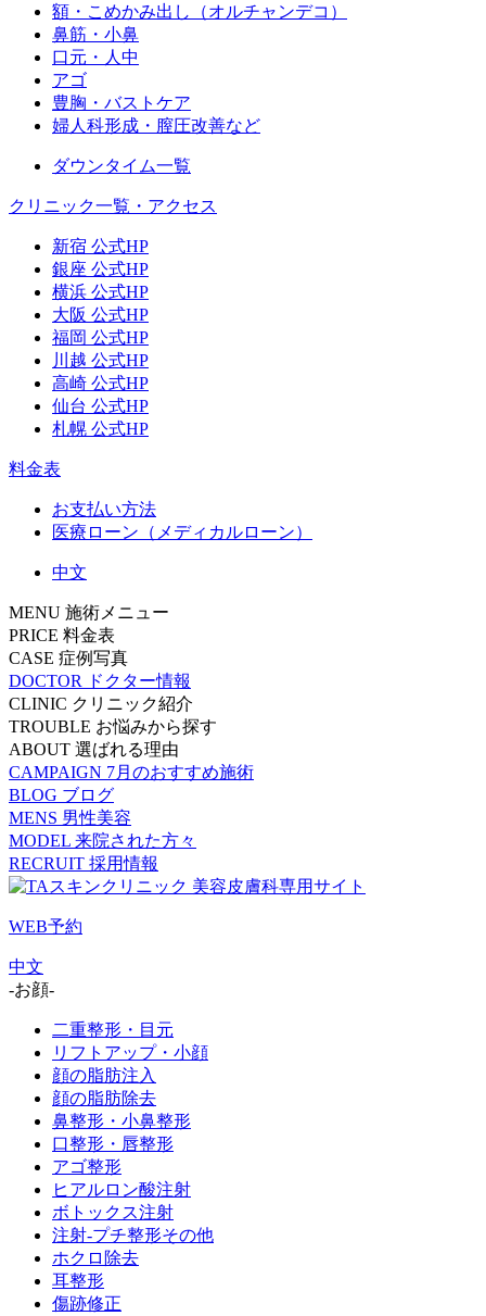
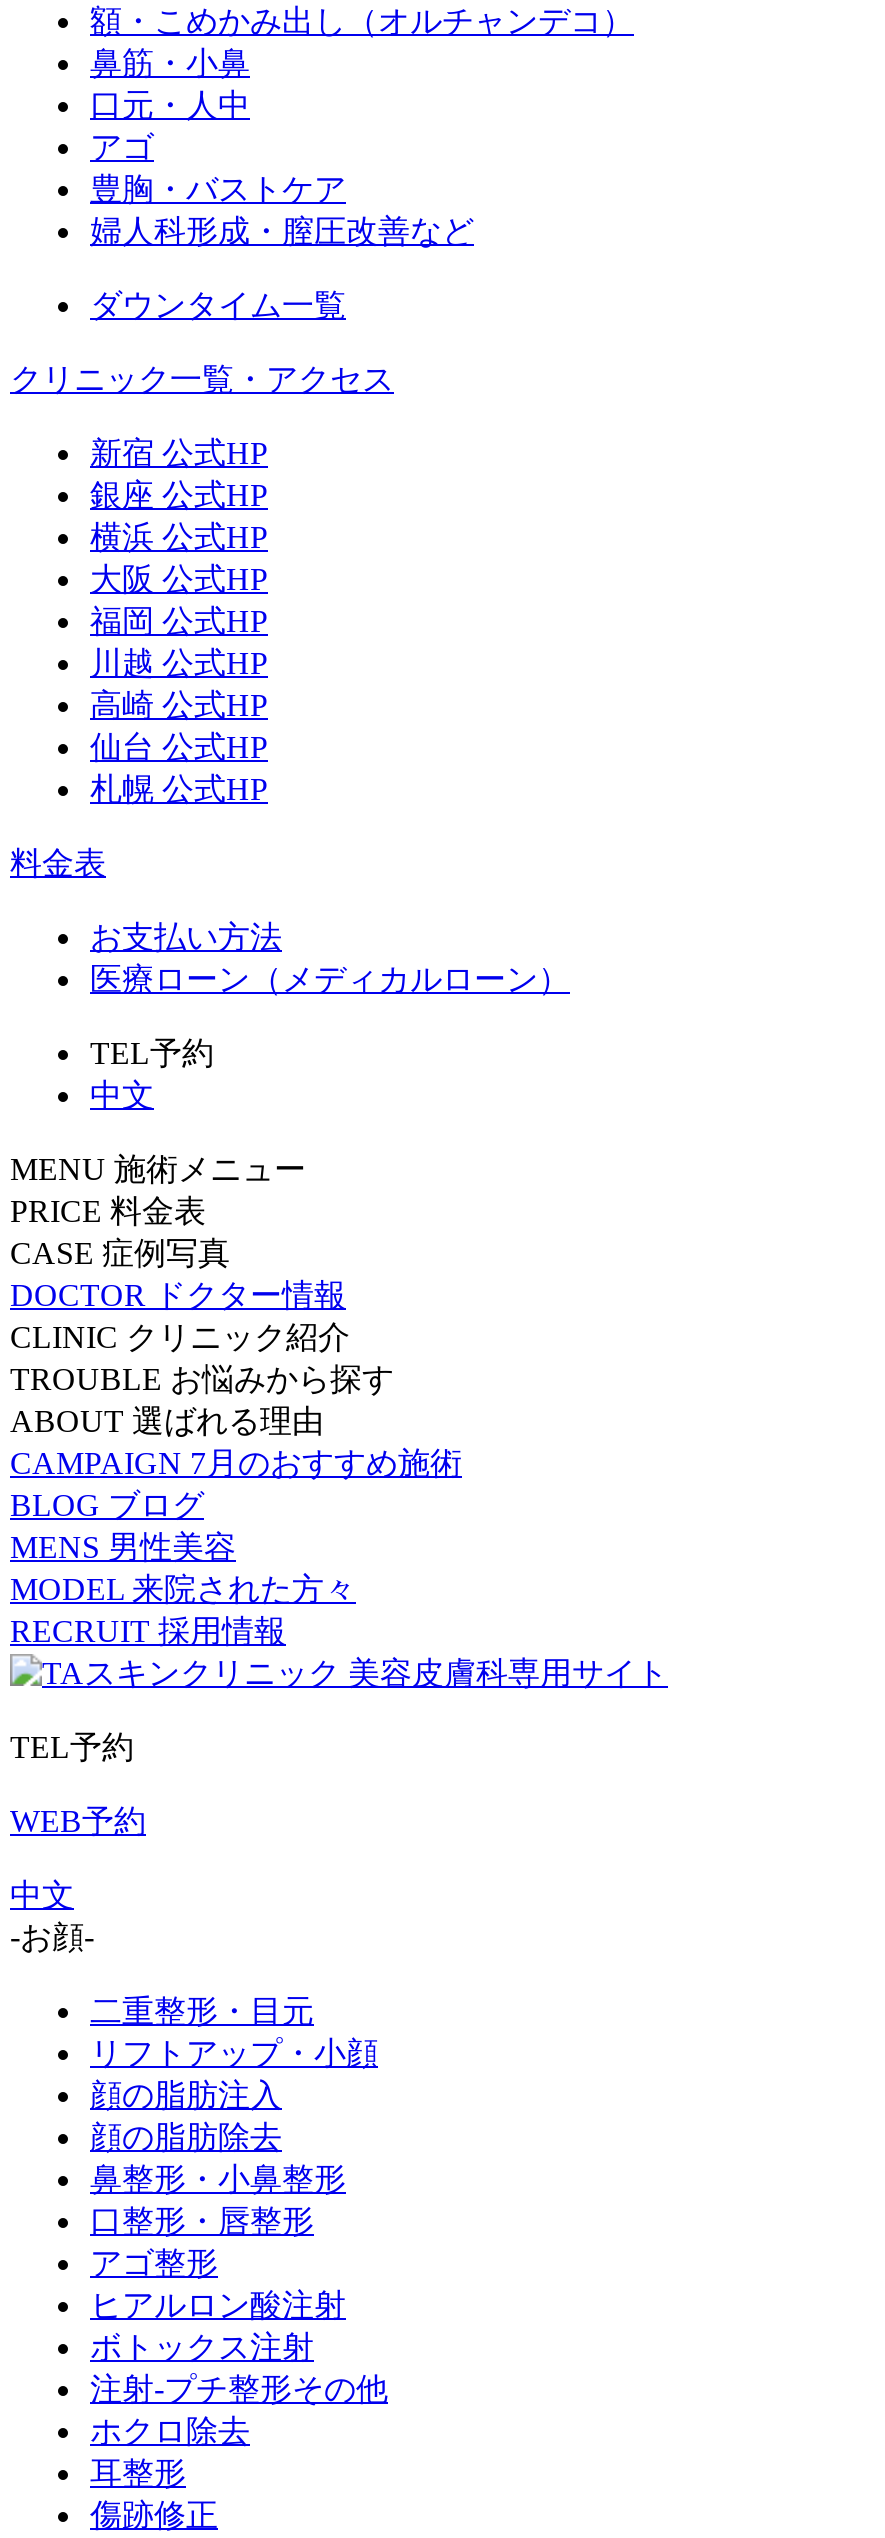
+ TEL予約

+ TEL予約
